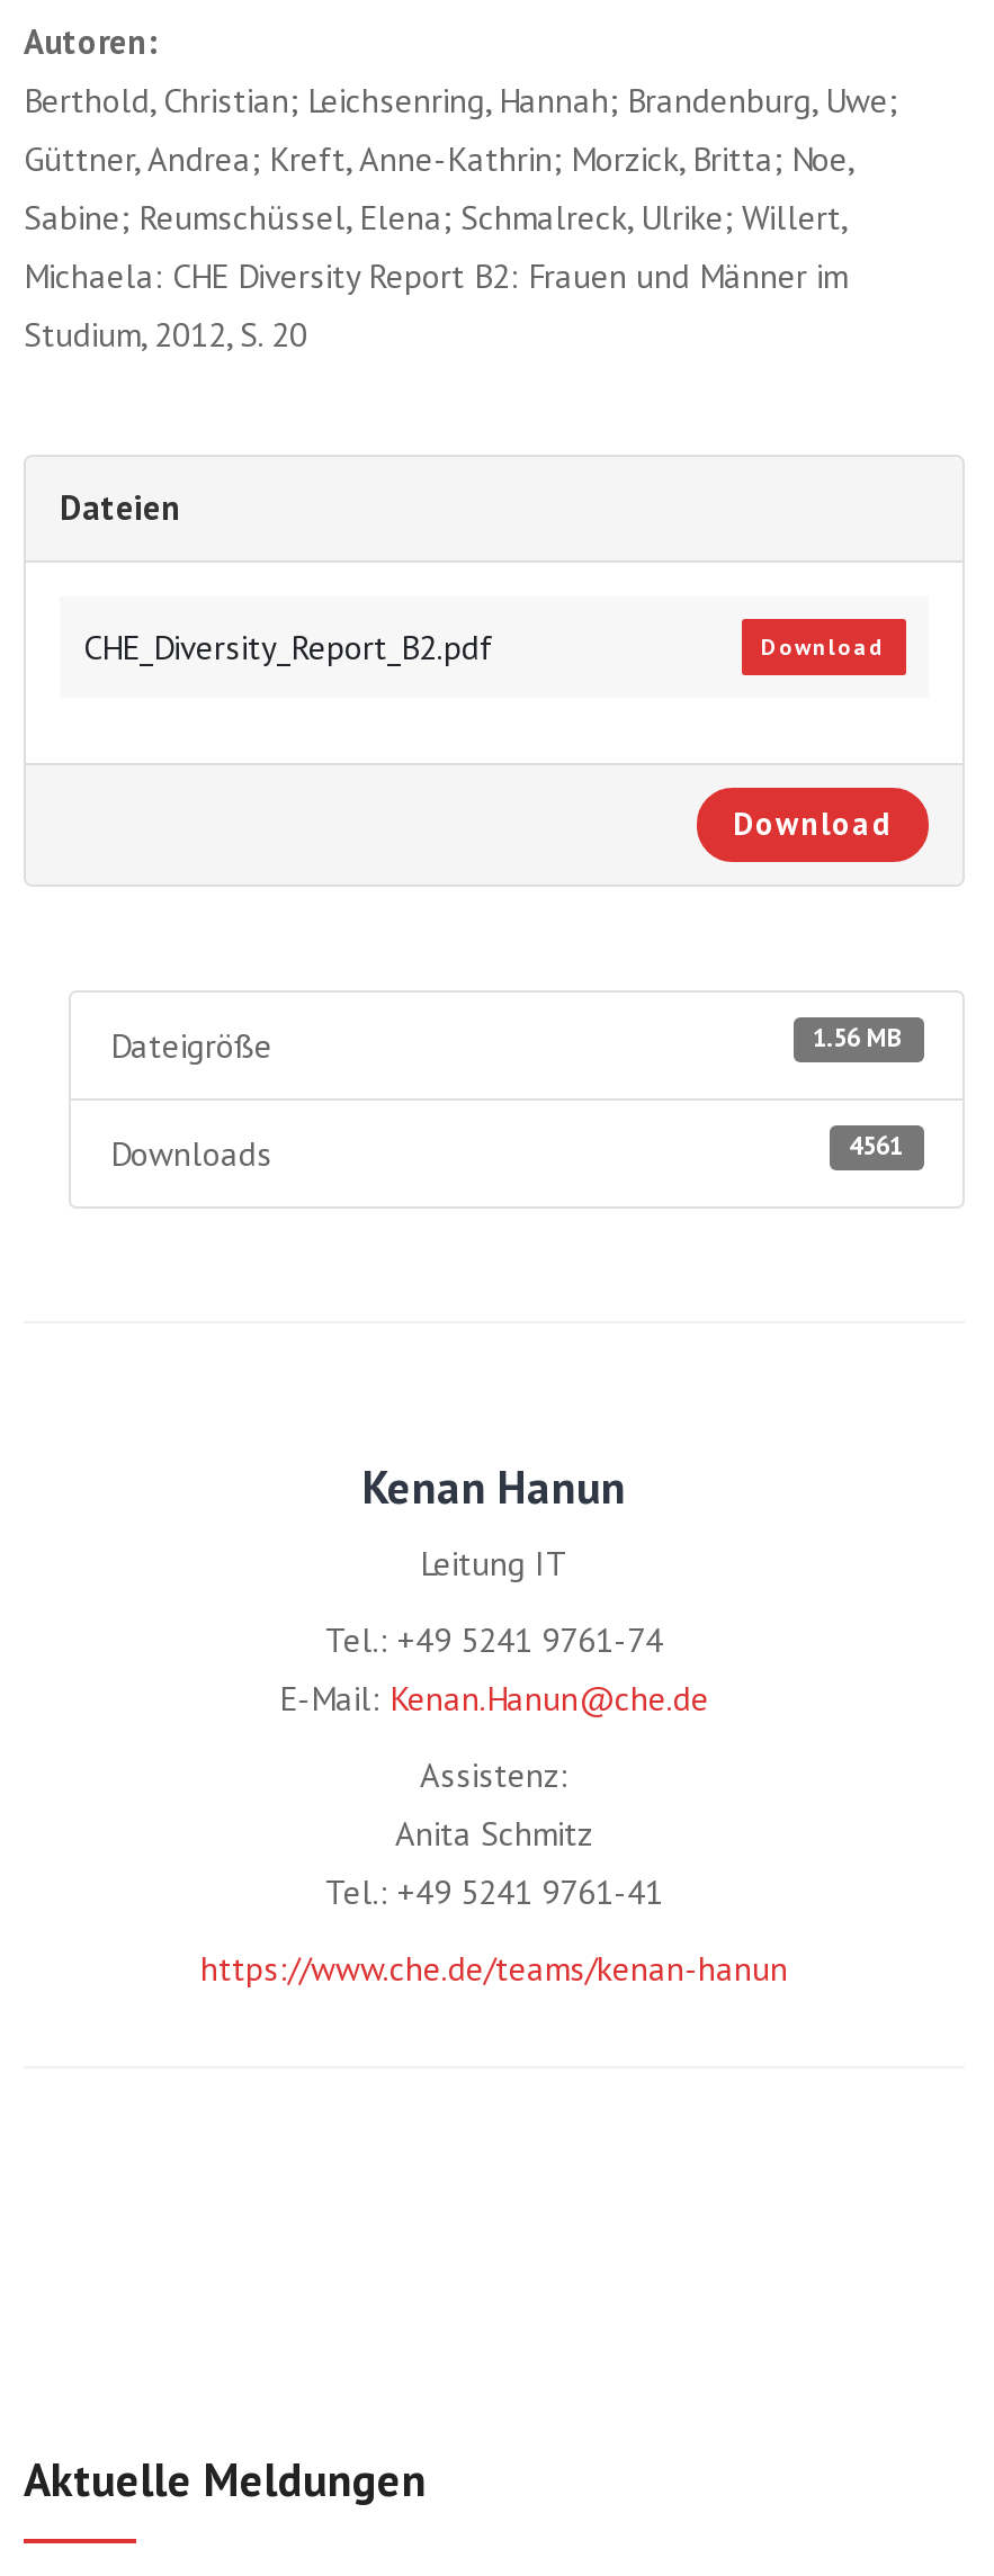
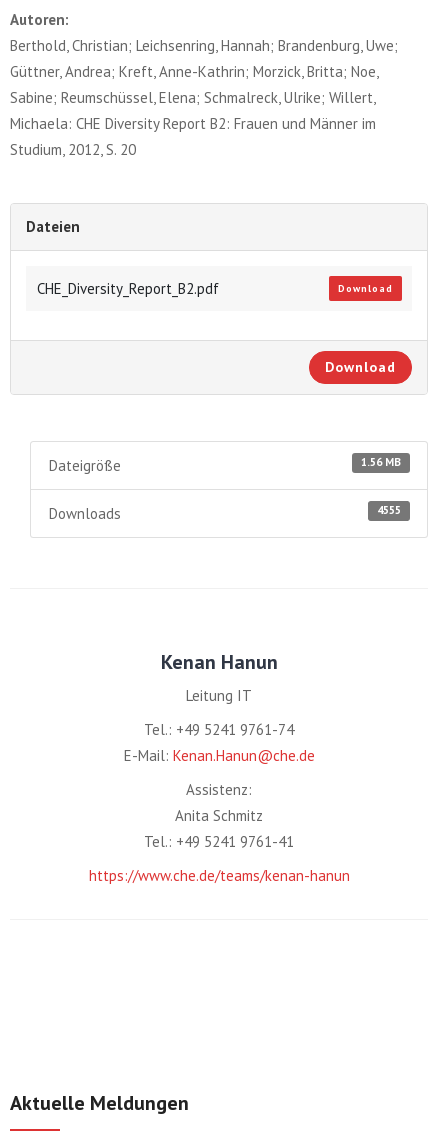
- 4561
+ 4555
